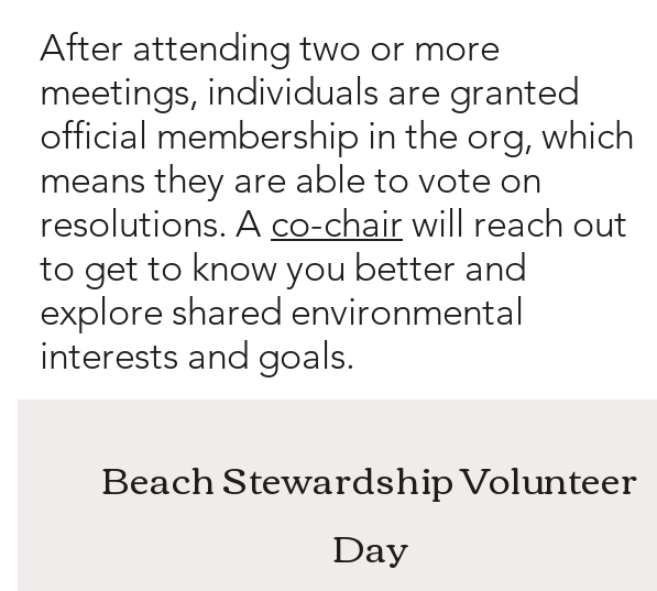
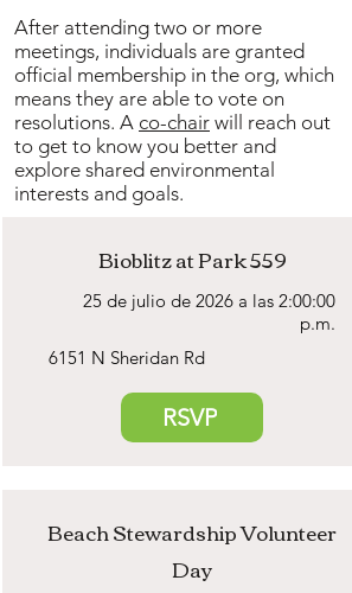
+ Bioblitz at Park 559
+ 25 de julio de 2026 a las 2:00:00
+ p.m.
+ 6151 N Sheridan Rd
+ RSVP
